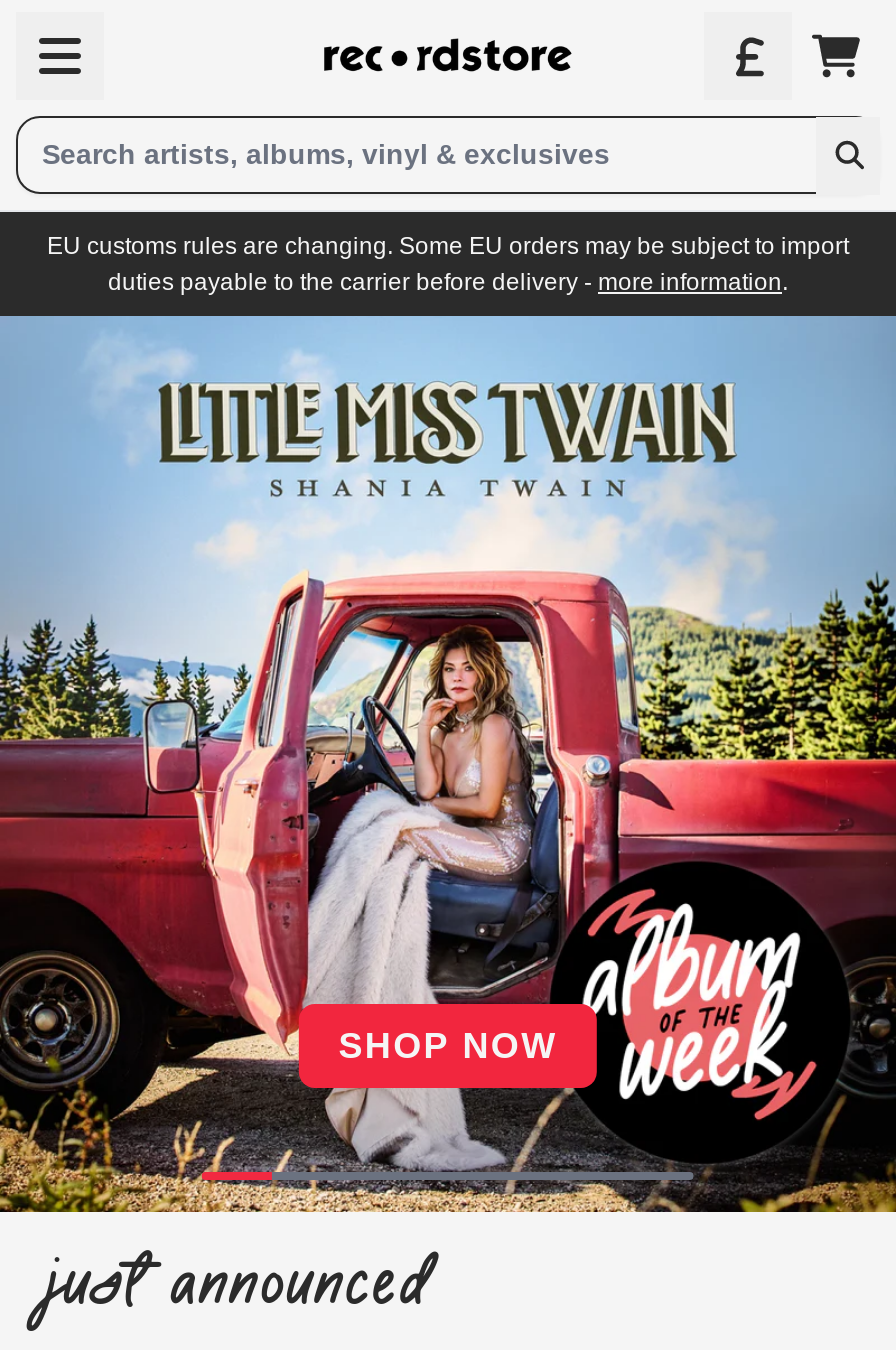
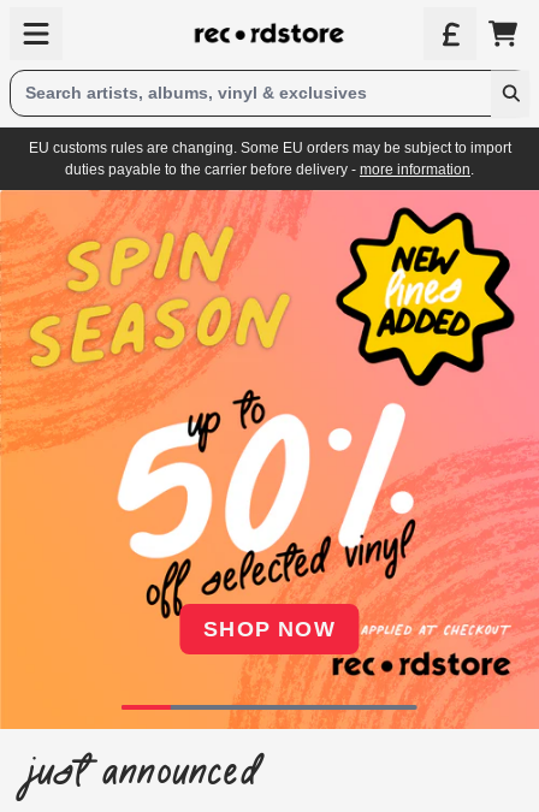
- [image]
+ [image]
